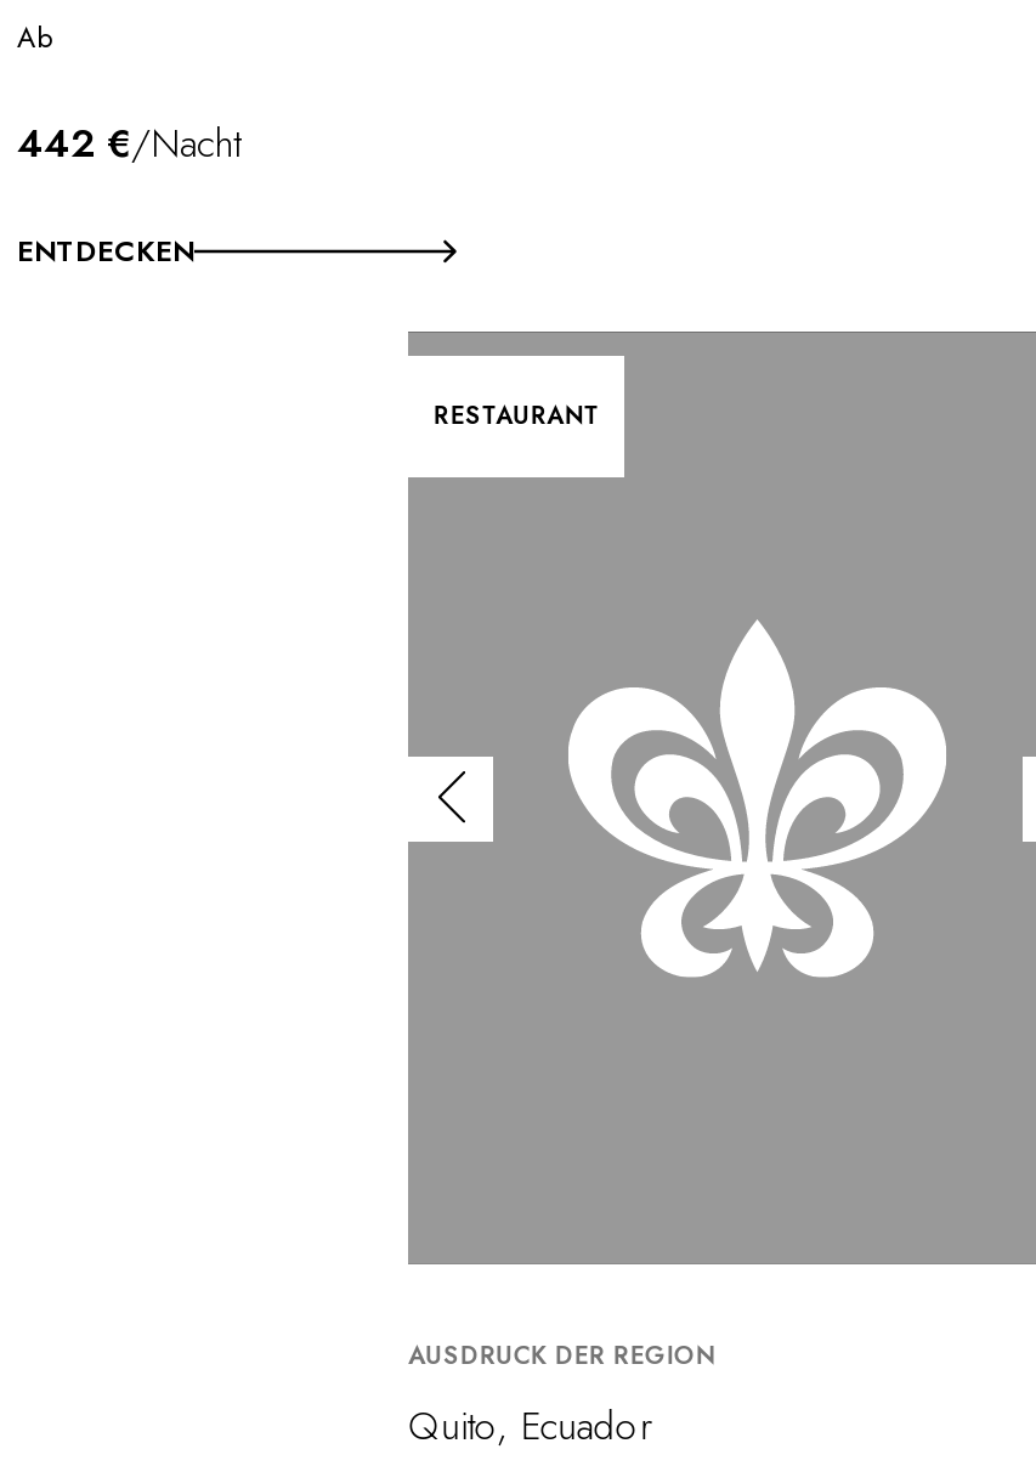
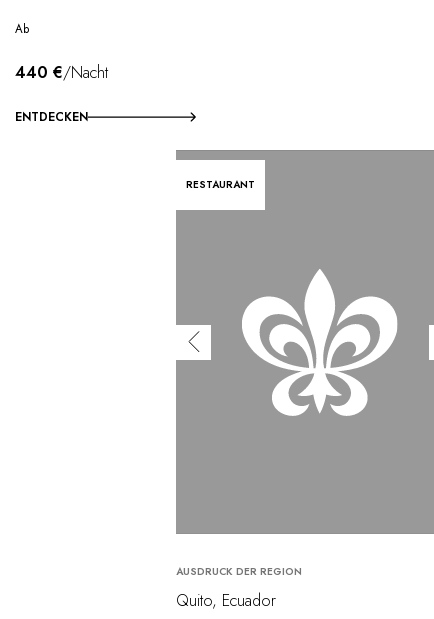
- 442 €/Nacht
+ 440 €/Nacht
